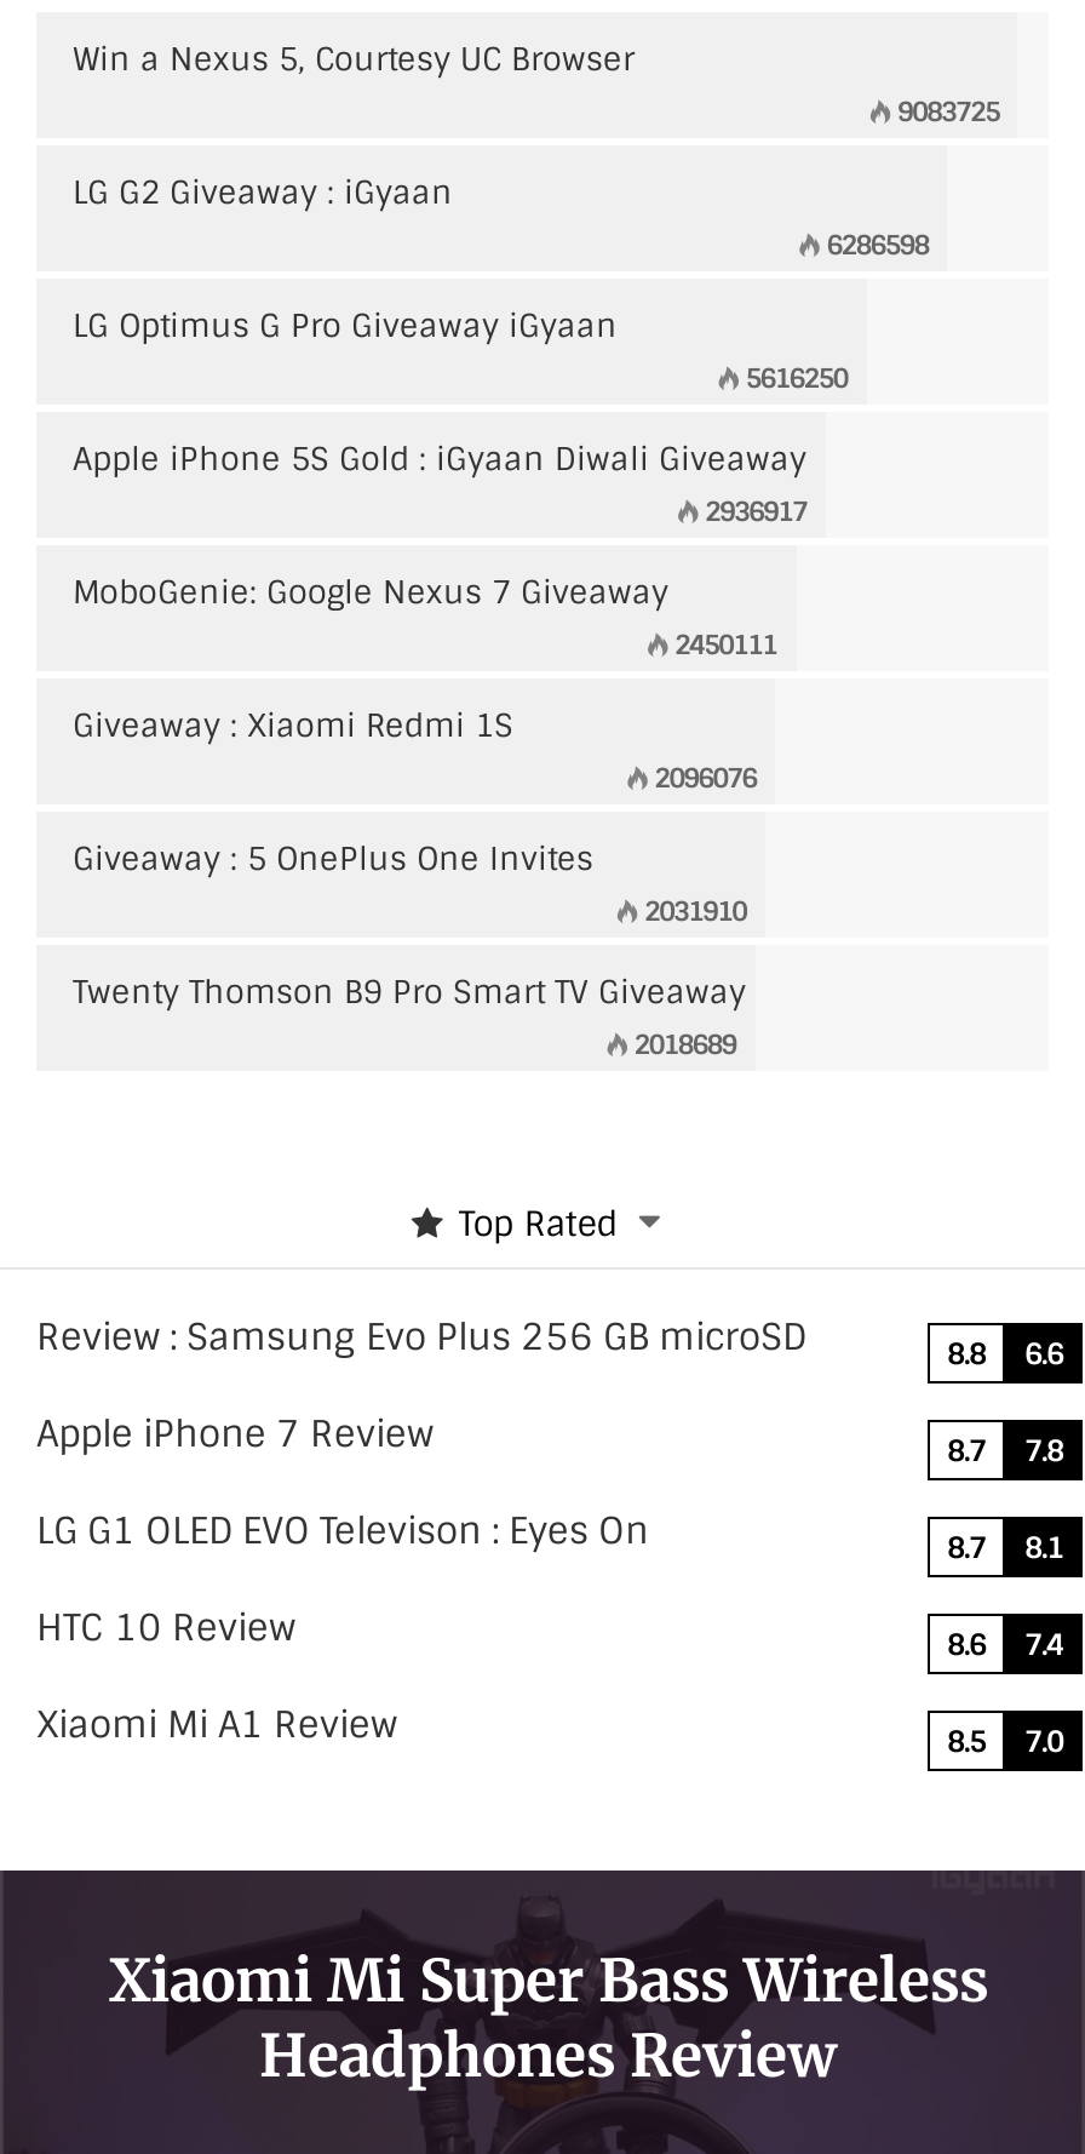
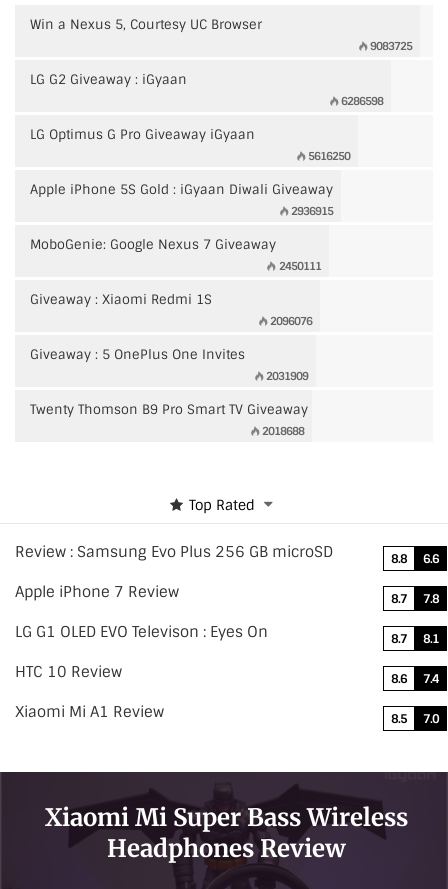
- 2936917
+ 2936915

- 2031910
+ 2031909

- 2018689
+ 2018688
